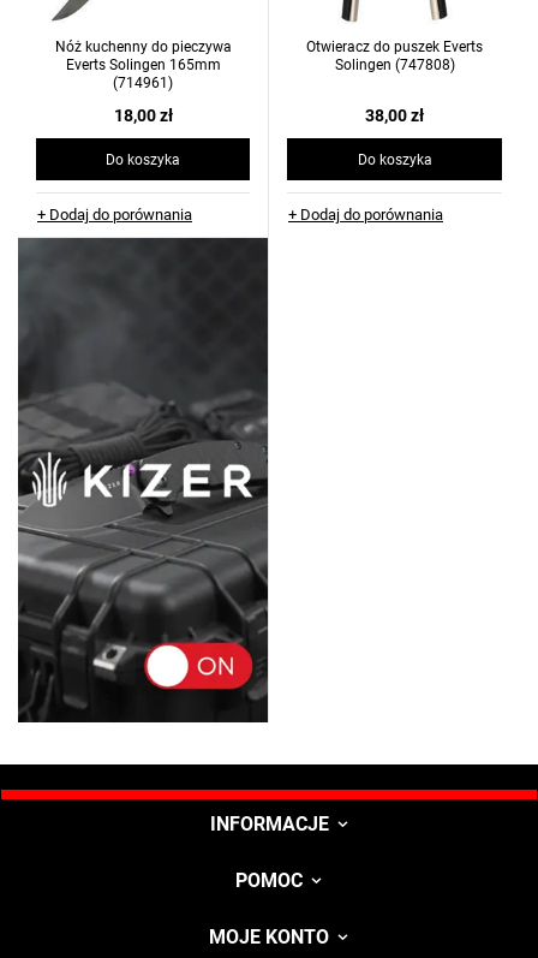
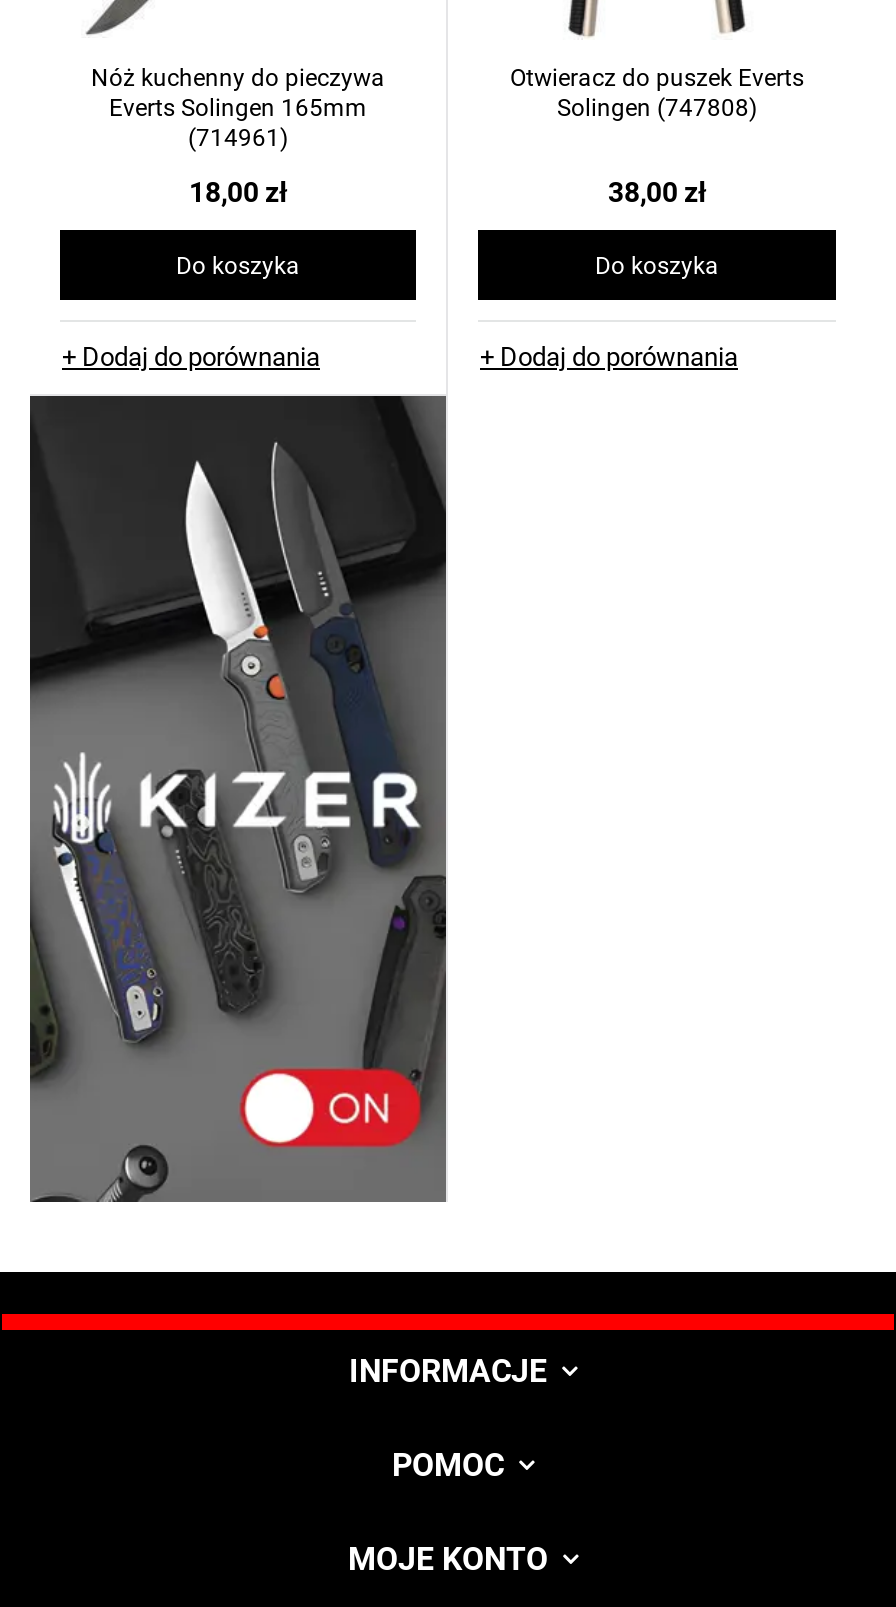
- [image]
+ [image]
